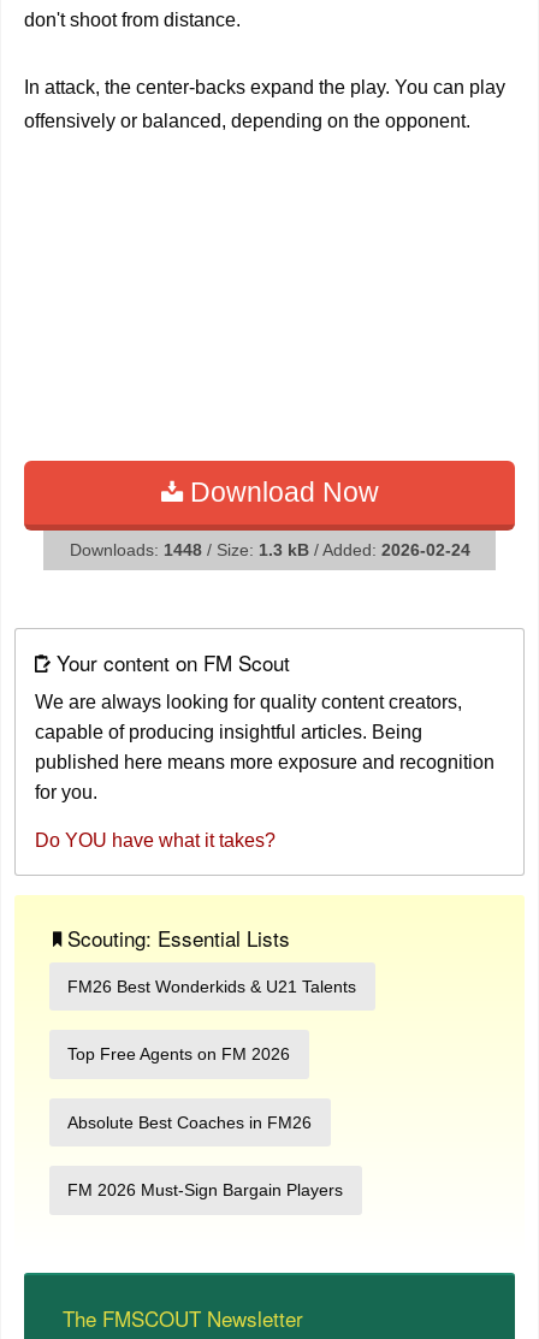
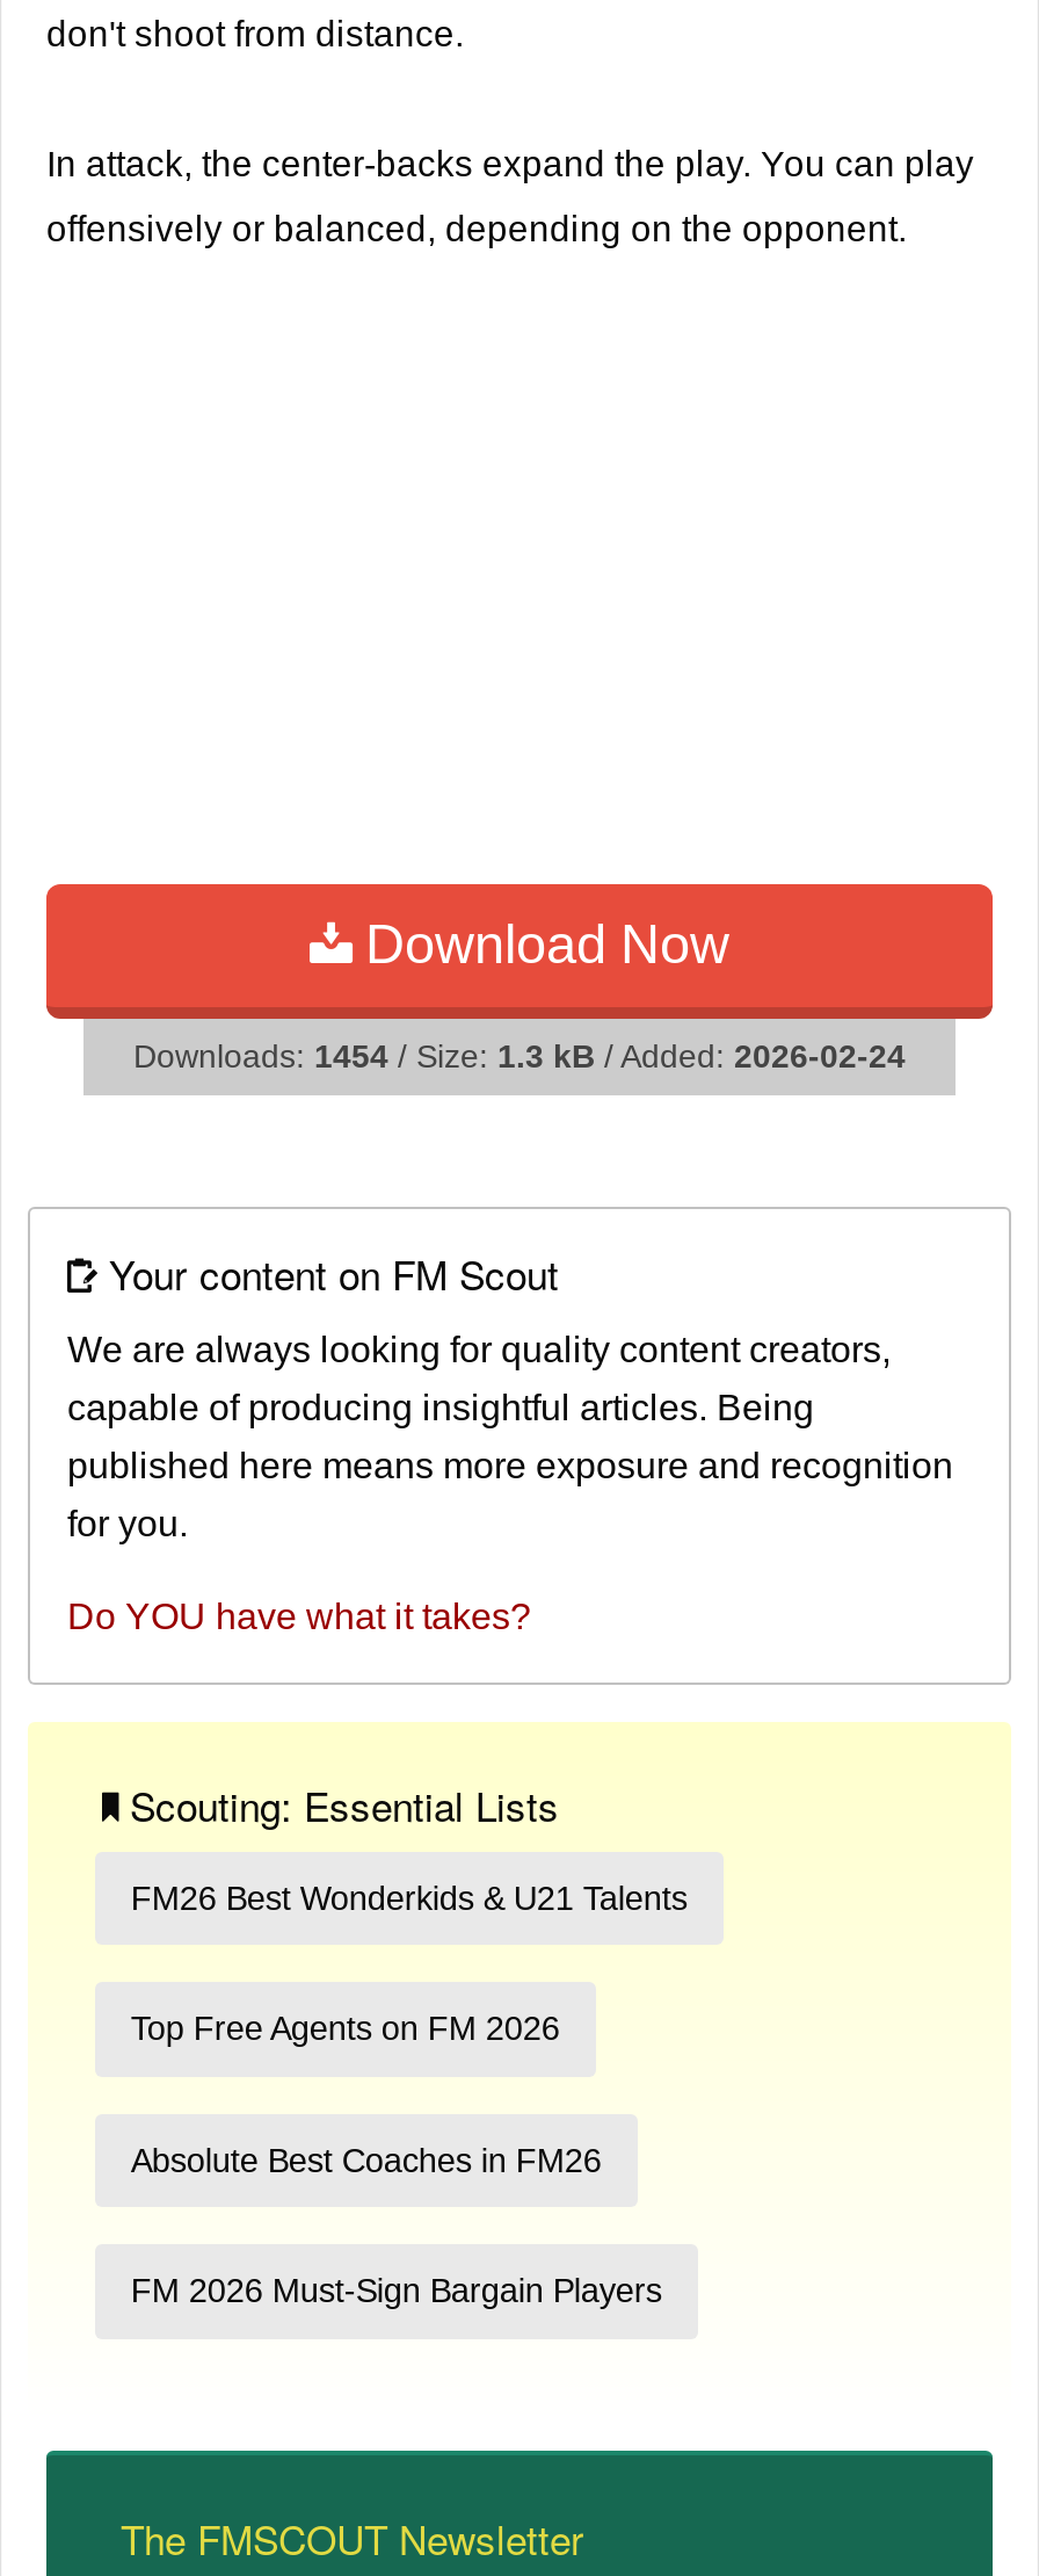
- Downloads: 1448 / Size: 1.3 kB / Added: 2026-02-24
+ Downloads: 1454 / Size: 1.3 kB / Added: 2026-02-24
